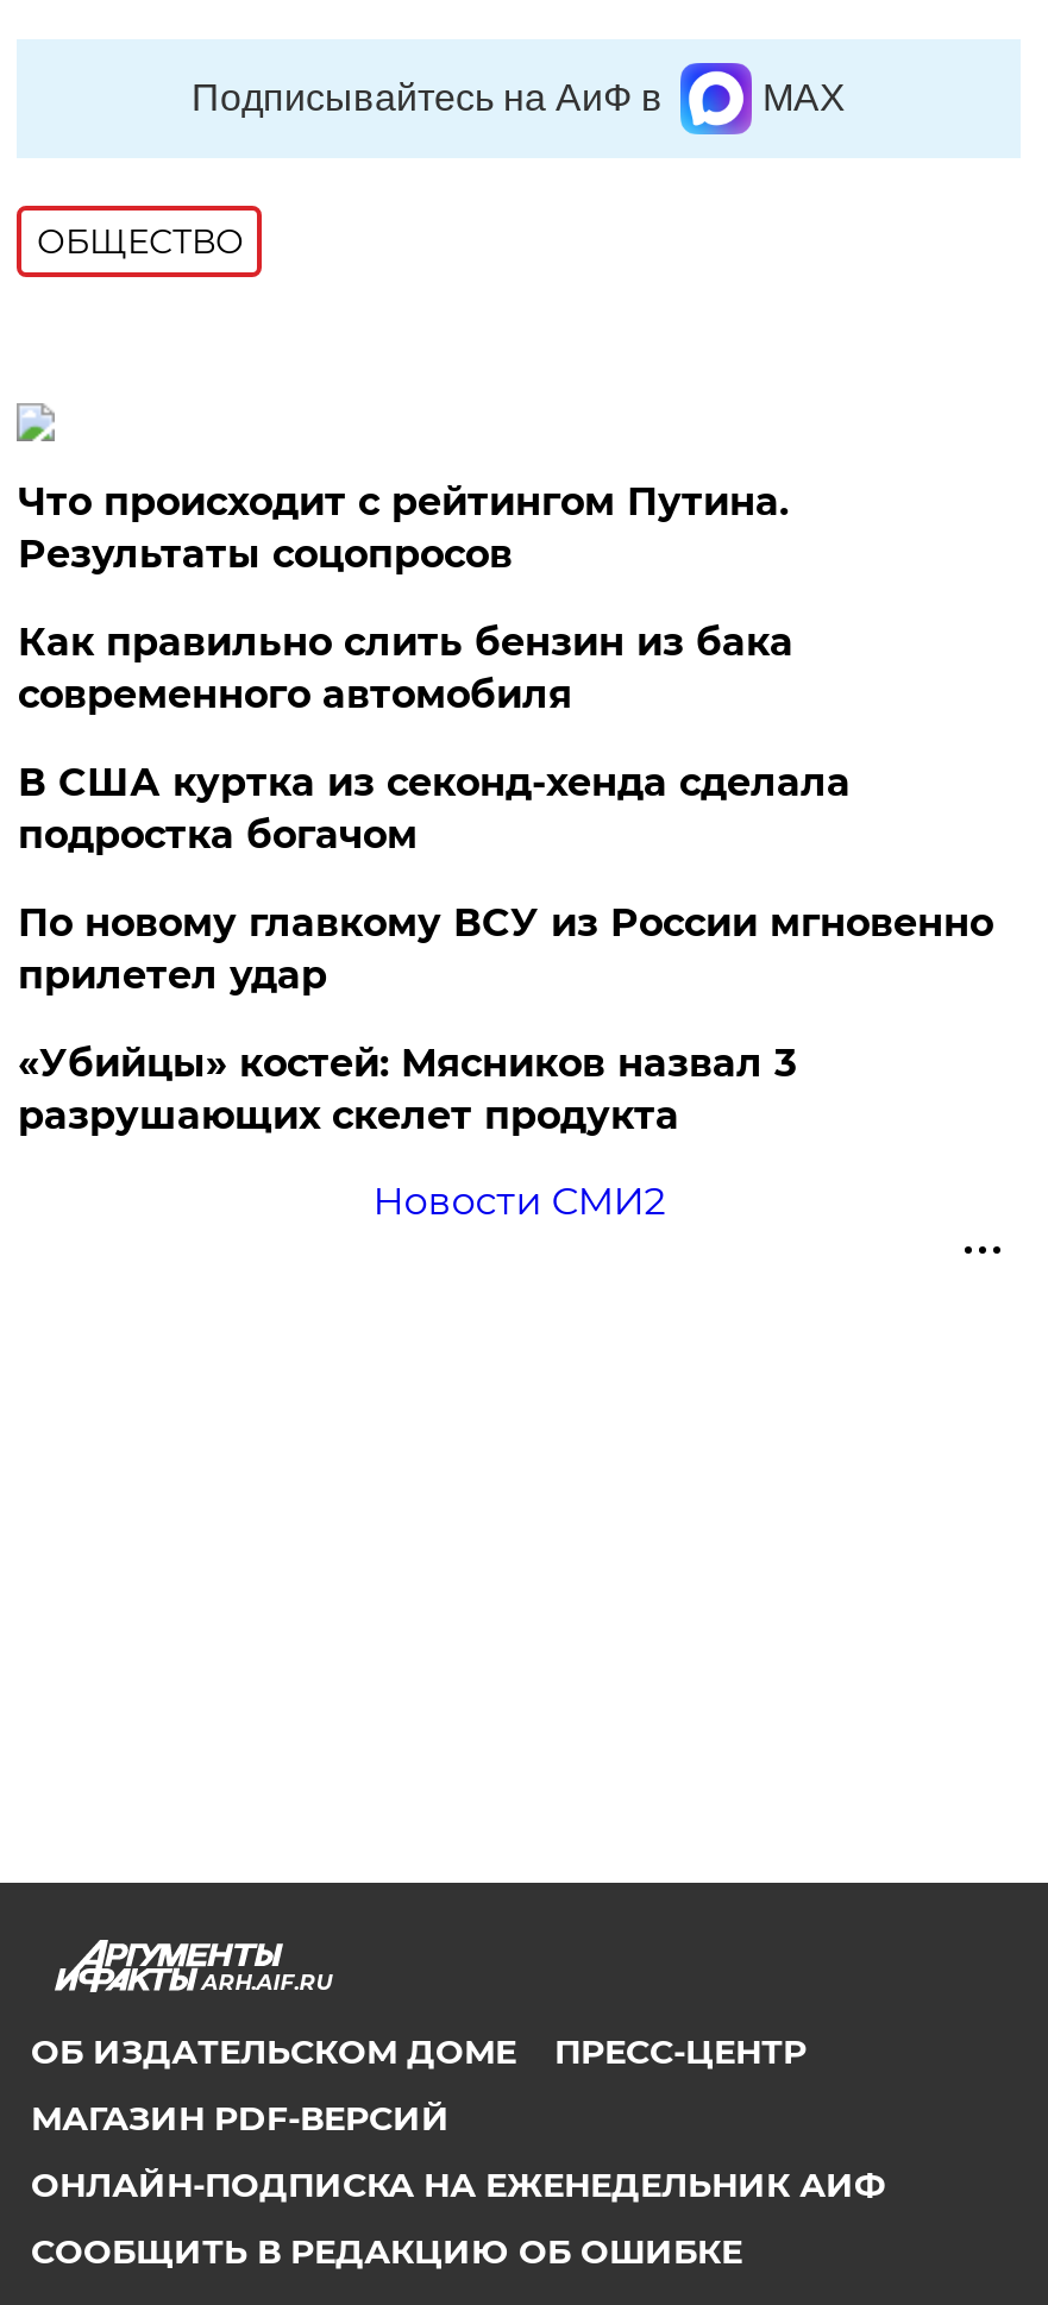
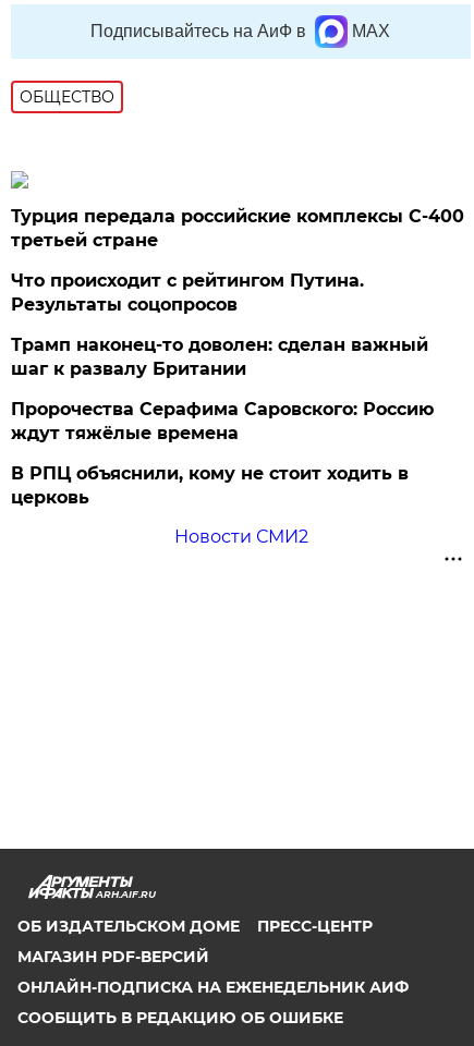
+ Турция передала российские комплексы С-400
+ третьей стране

moved down: Что происходит с рейтингом Путина. | Результаты соцопросов

- Как правильно слить бензин из бака
- современного автомобиля
- В США куртка из секонд-хенда сделала
- подростка богачом
- По новому главкому ВСУ из России мгновенно
- прилетел удар
- «Убийцы» костей: Мясников назвал 3
- разрушающих скелет продукта
+ Трамп наконец-то доволен: сделан важный
+ шаг к развалу Британии
+ Пророчества Серафима Саровского: Россию
+ ждут тяжёлые времена
+ В РПЦ объяснили, кому не стоит ходить в
+ церковь
